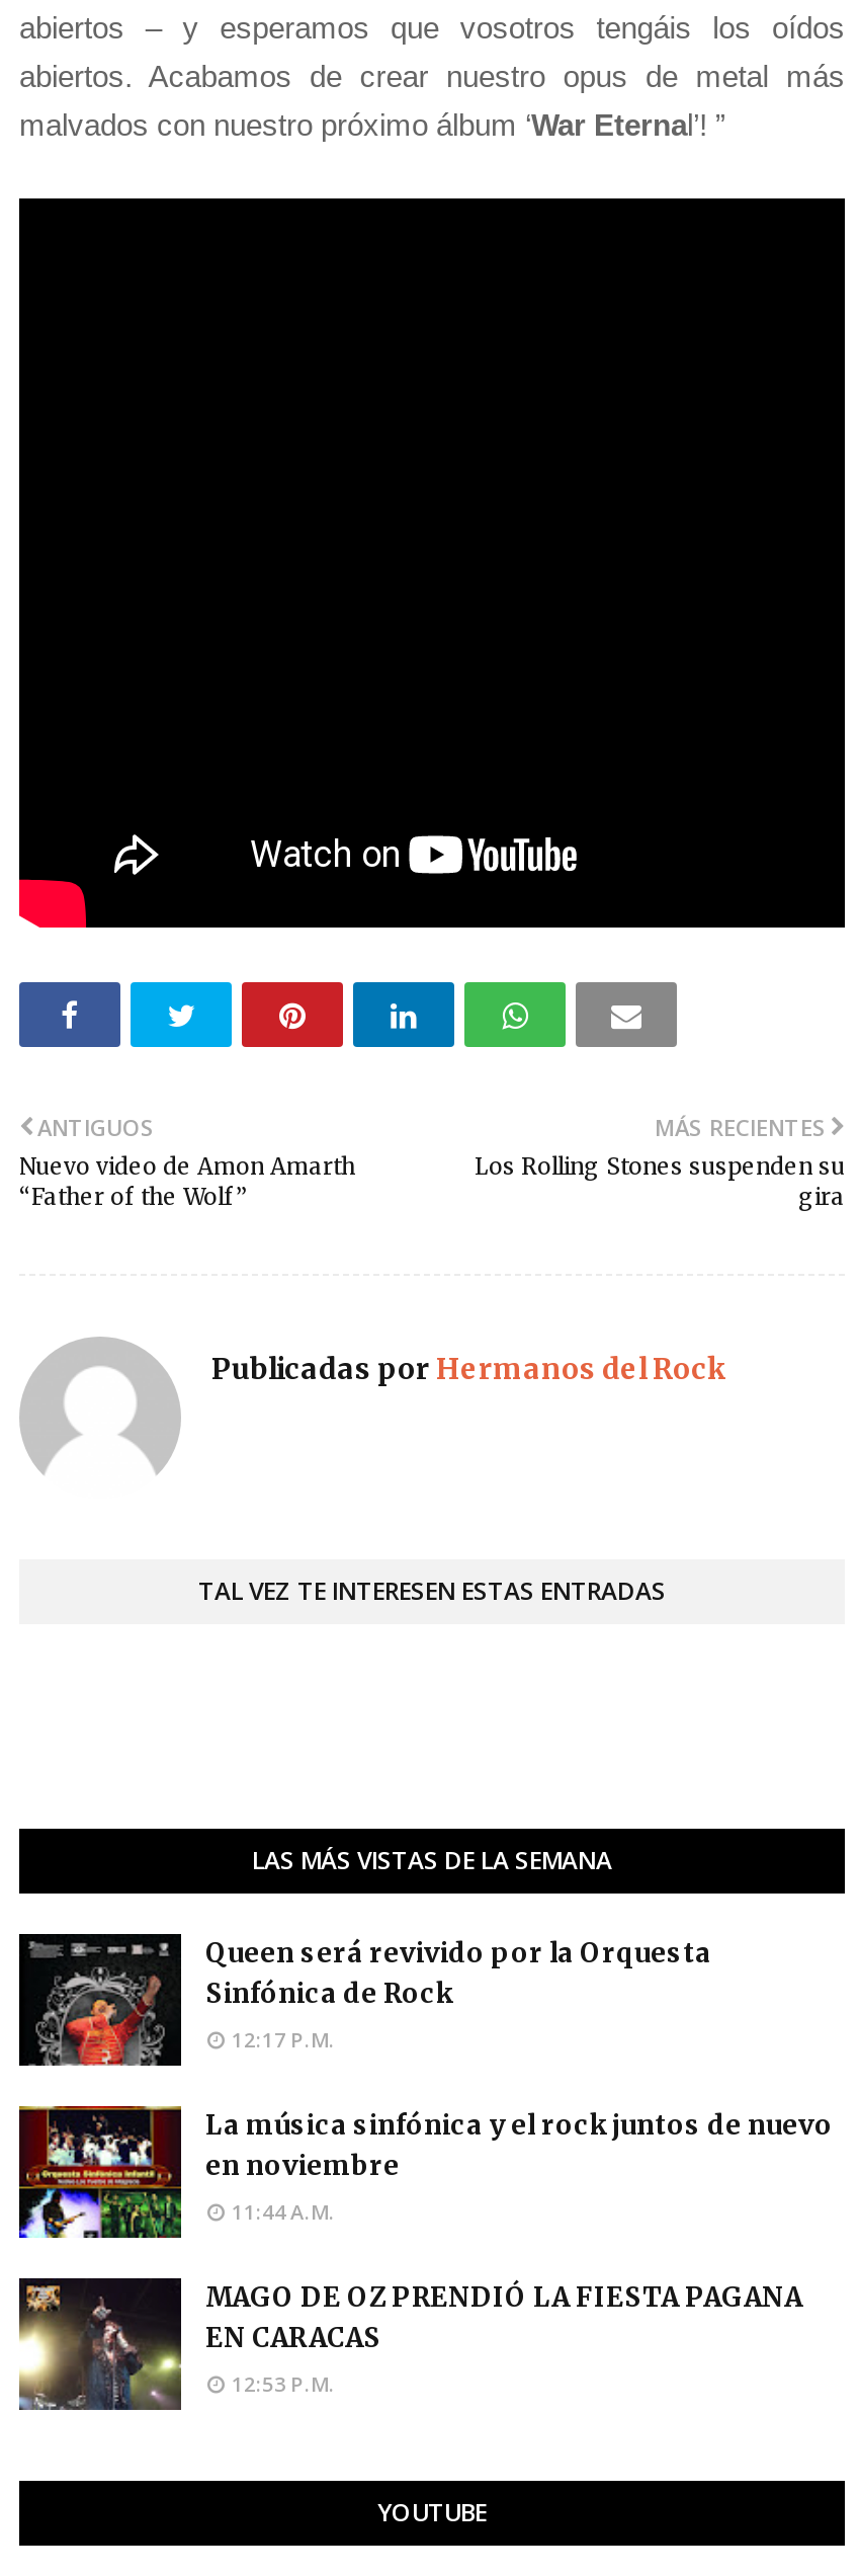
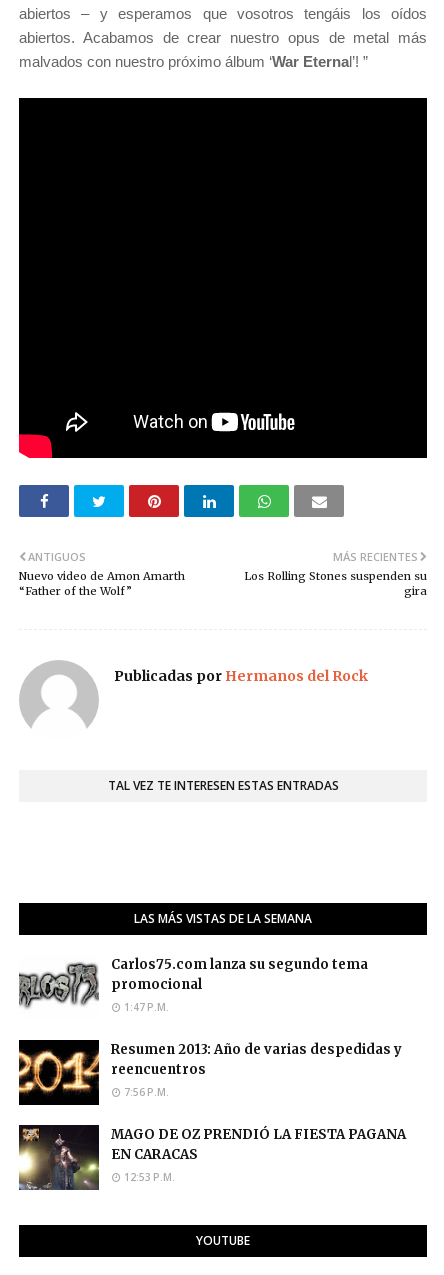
- [image]
- Queen será revivido por la Orquesta
- Sinfónica de Rock
- 12:17 P.M.
+ [image]
+ Carlos75.com lanza su segundo tema
+ promocional
+ 1:47 P.M.

- [image]
- La música sinfónica y el rock juntos de nuevo
- en noviembre
- 11:44 A.M.
+ [image]
+ Resumen 2013: Año de varias despedidas y
+ reencuentros
+ 7:56 P.M.
